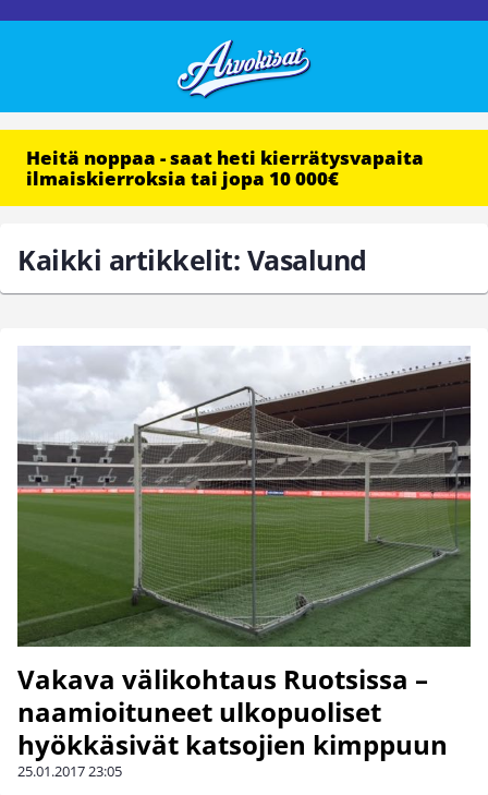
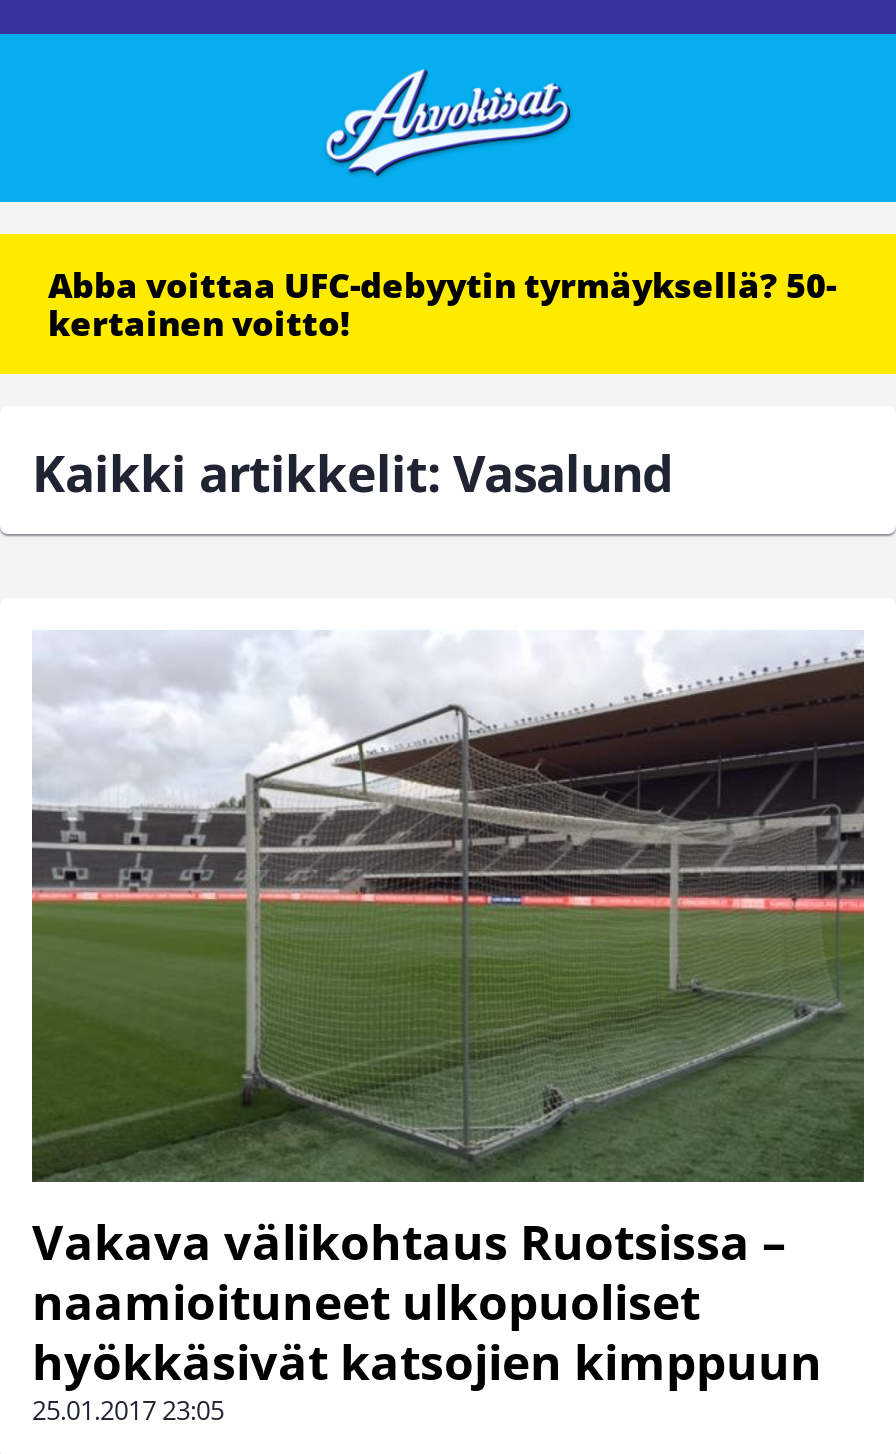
- Heitä noppaa - saat heti kierrätysvapaita
- ilmaiskierroksia tai jopa 10 000€
+ Abba voittaa UFC-debyytin tyrmäyksellä? 50-
+ kertainen voitto!
